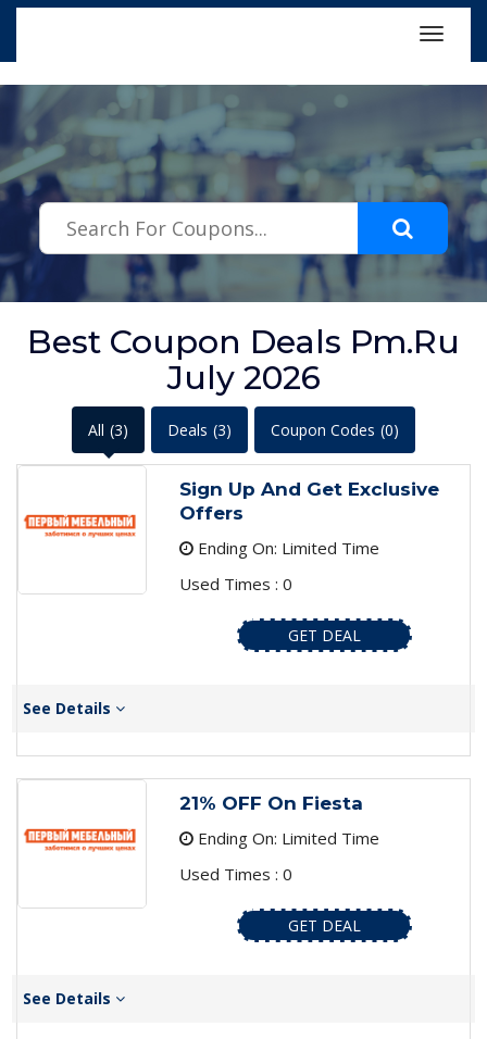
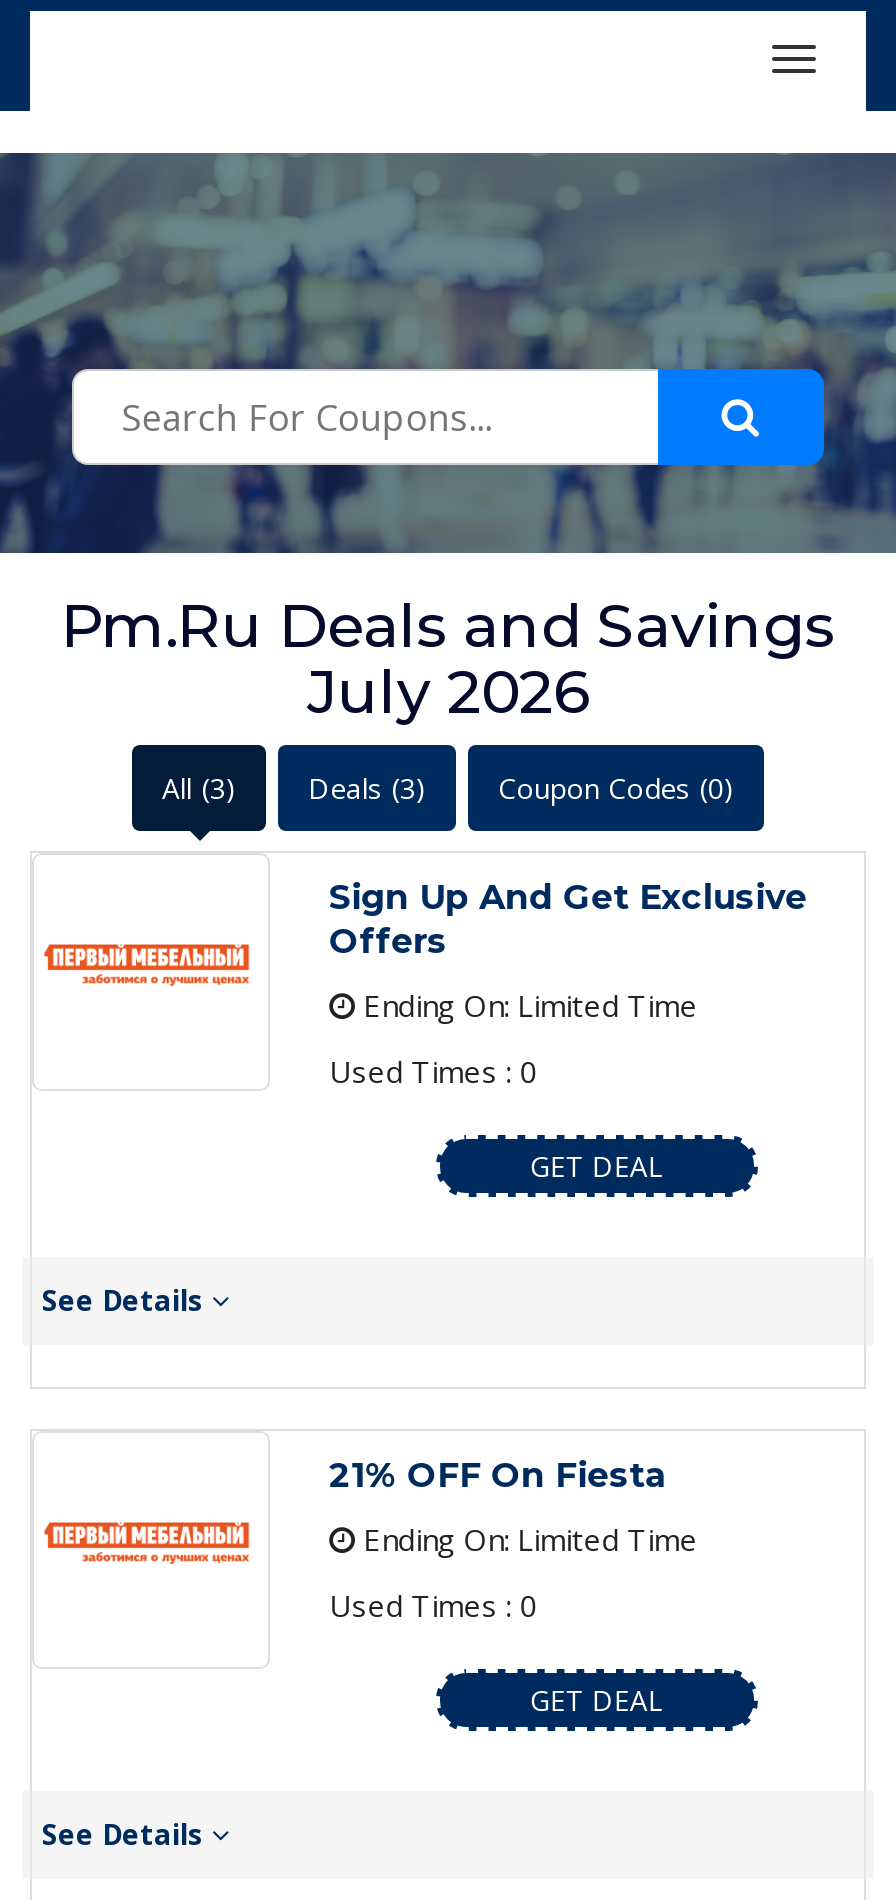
- Best Coupon Deals Pm.Ru
+ Pm.Ru Deals and Savings
